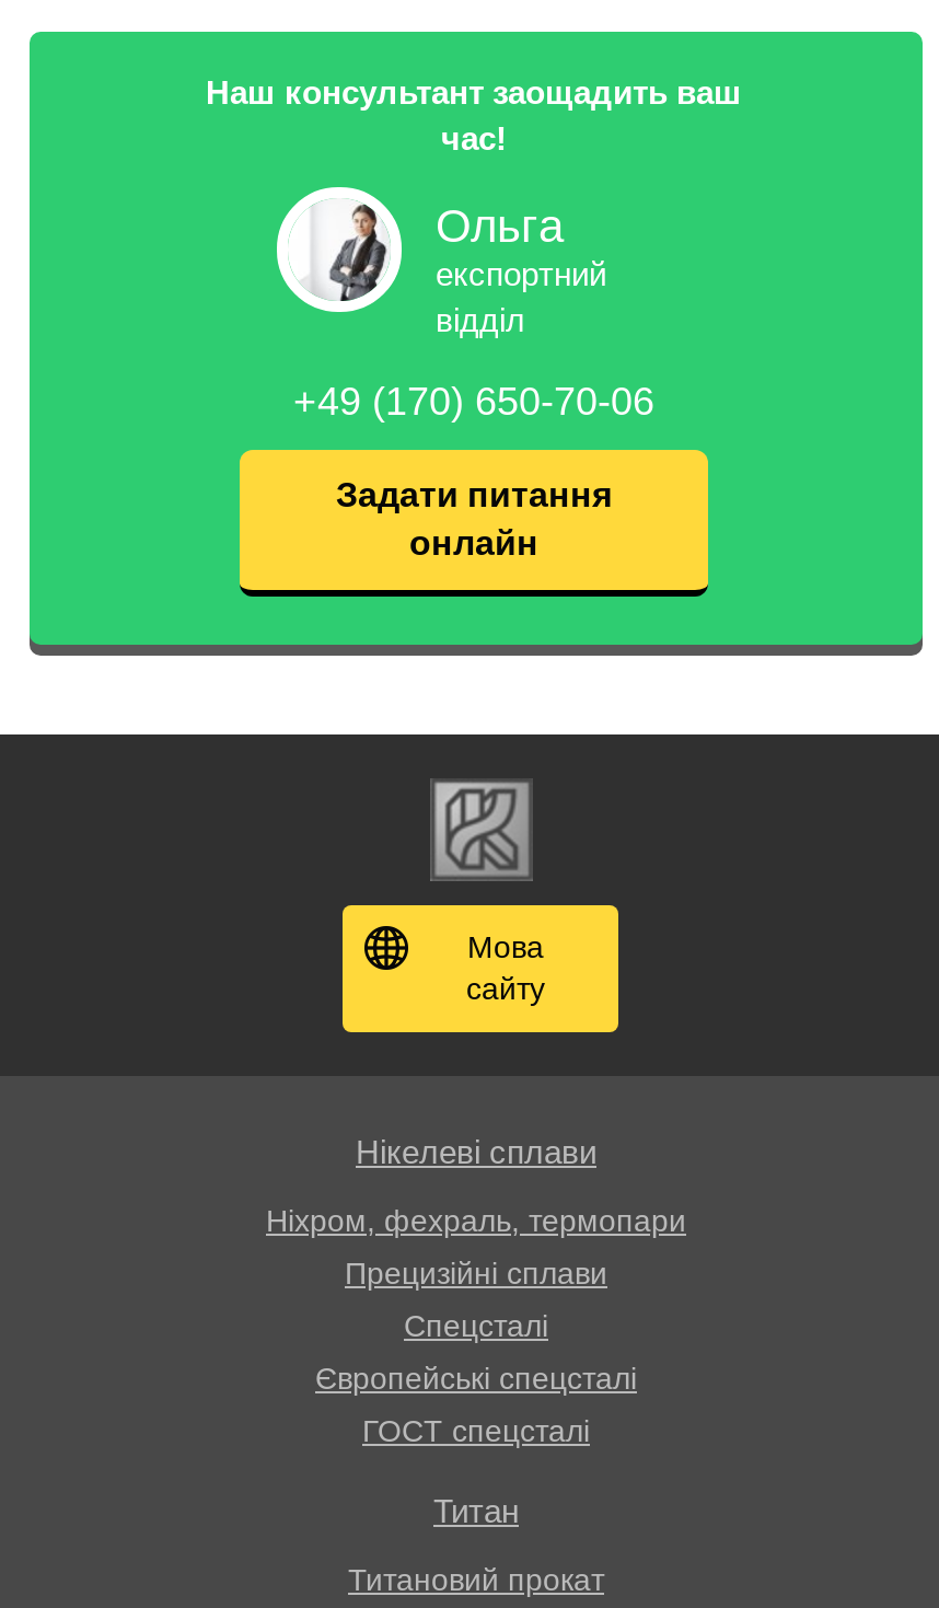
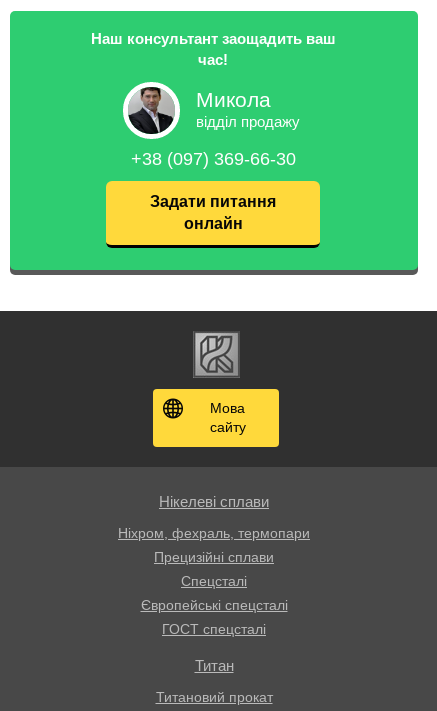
- [image]
- Ольга
- експортний
- відділ
+ [image]
+ Микола
+ відділ продажу

- +49 (170) 650-70-06
+ +38 (097) 369-66-30
